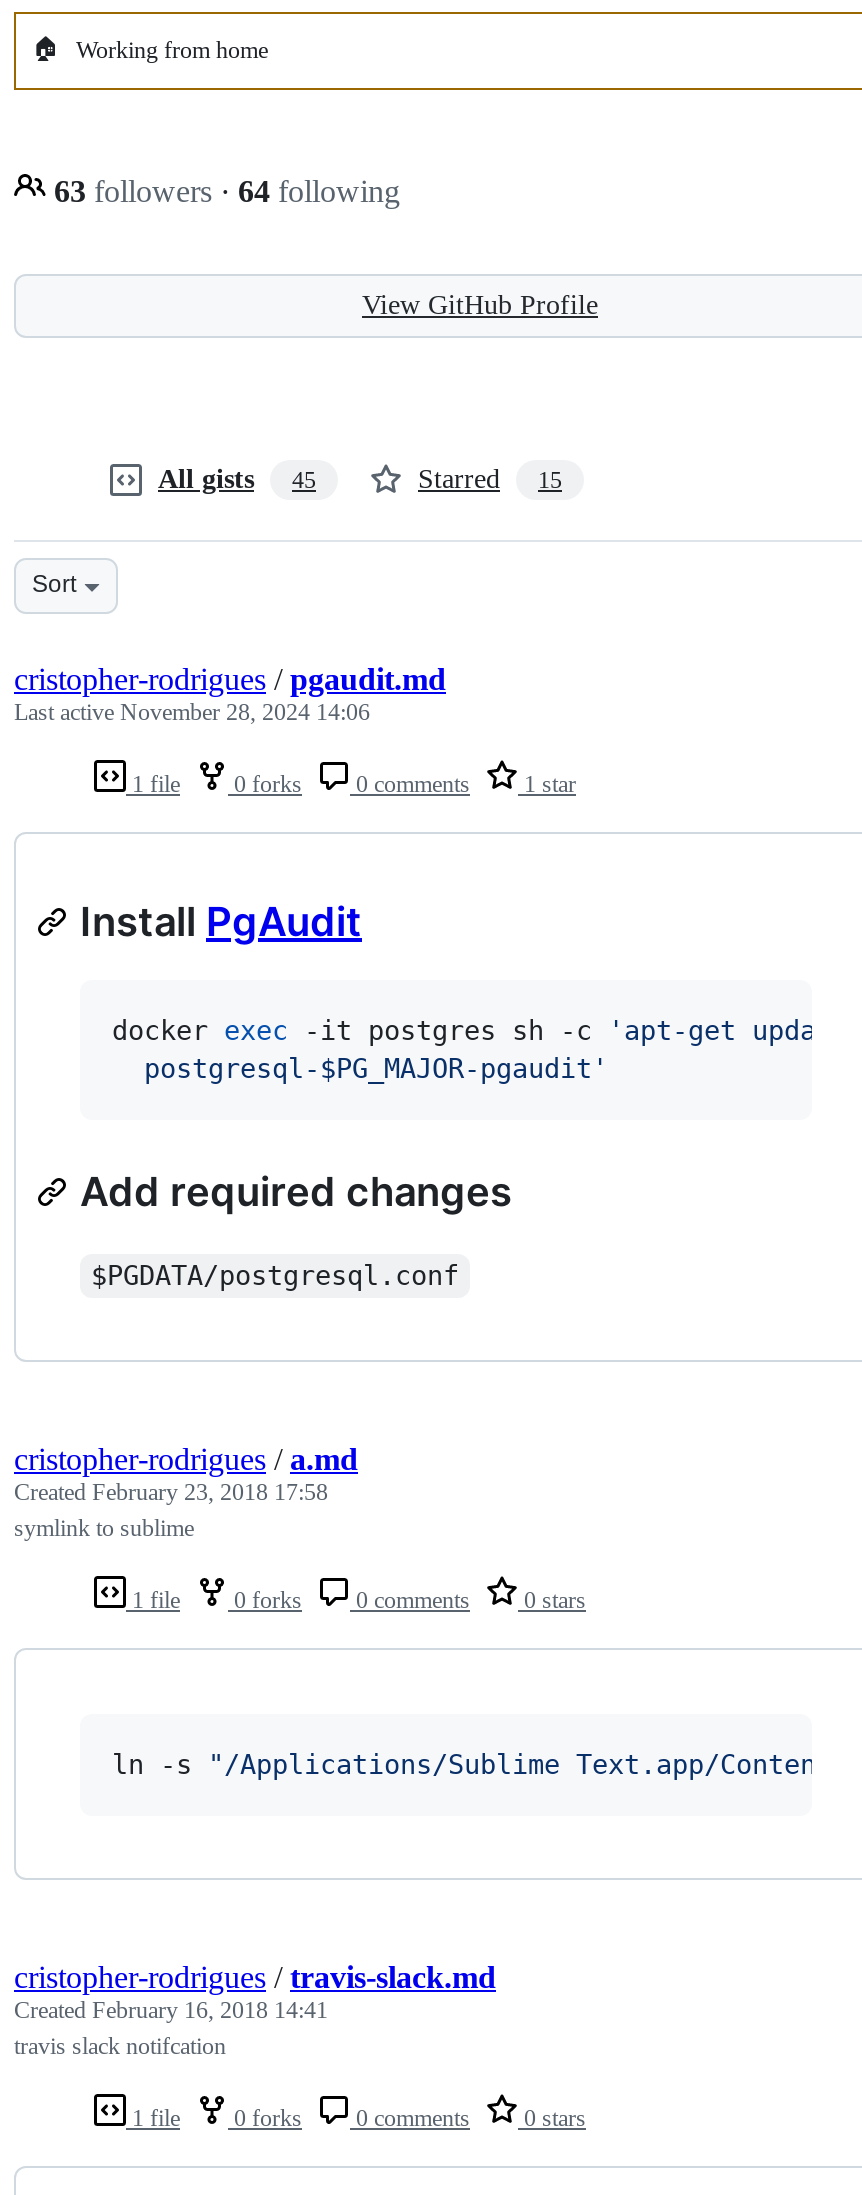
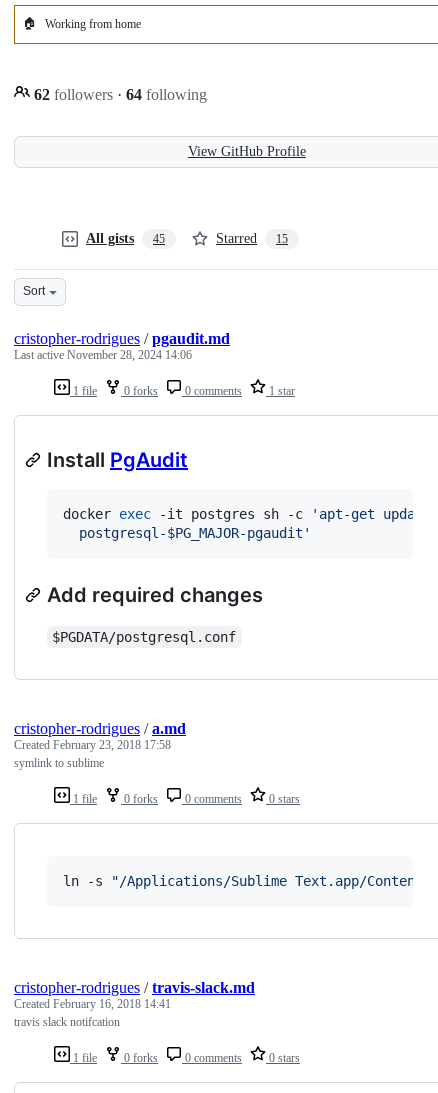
- 63 followers · 64 following
+ 62 followers · 64 following
